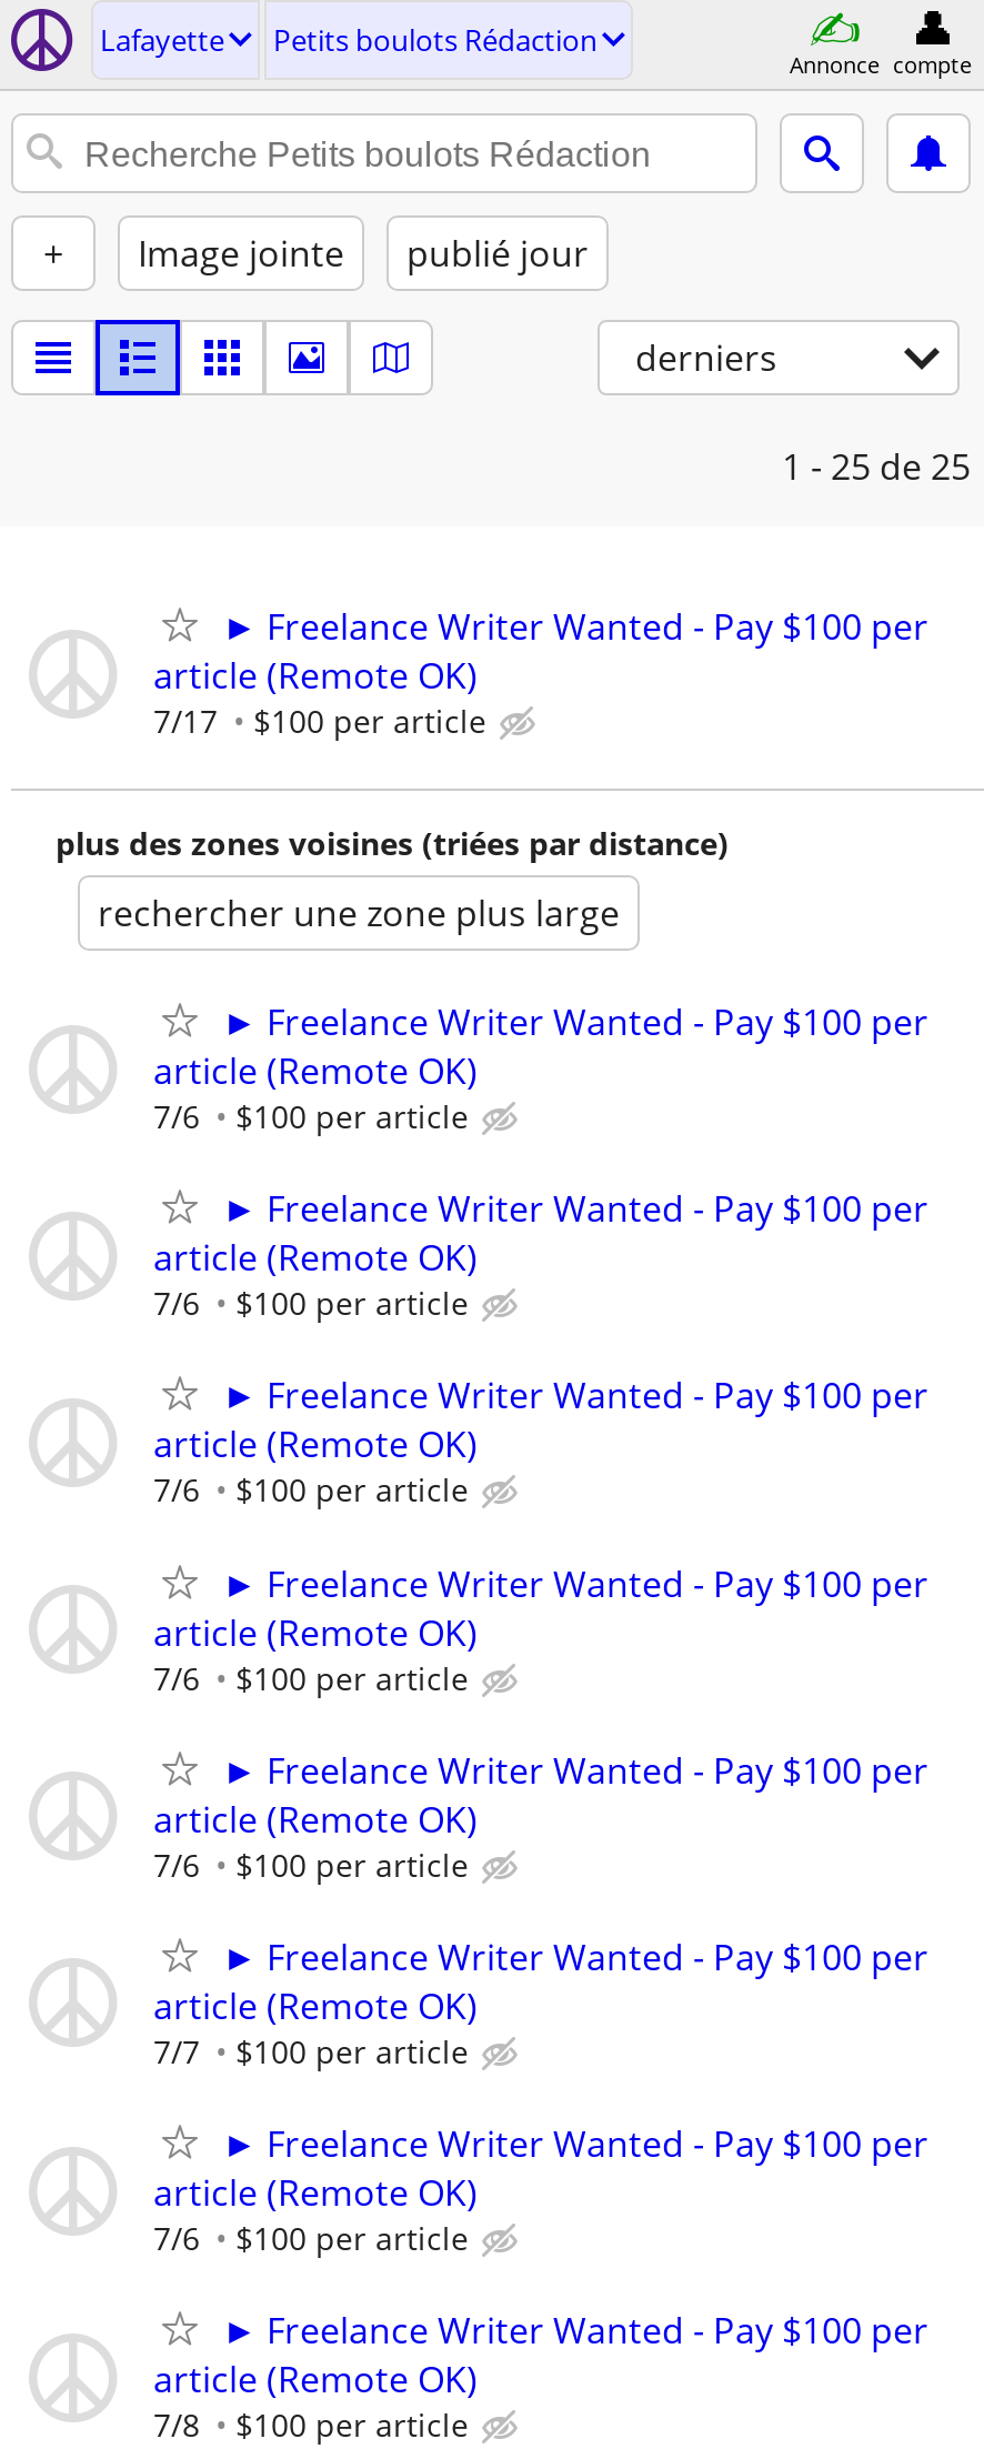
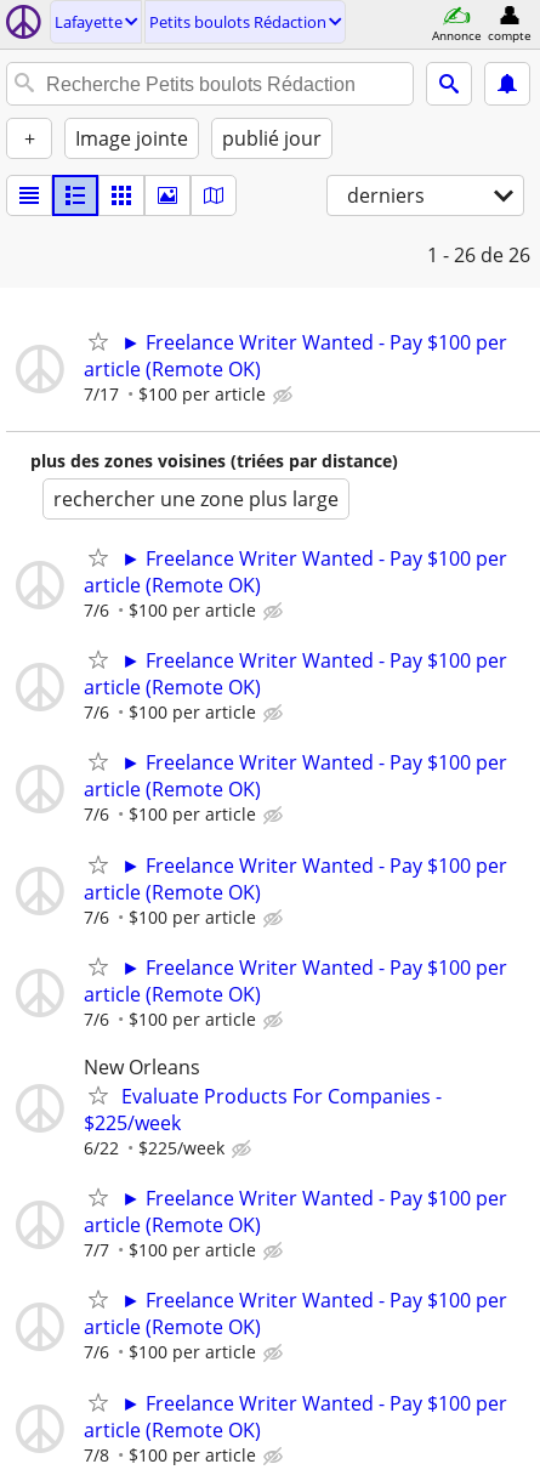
- 1 - 25 de 25
+ 1 - 26 de 26

+ New Orleans
+ Evaluate Products For Companies -
+ $225/week
+ 6/22
+ $225/week
